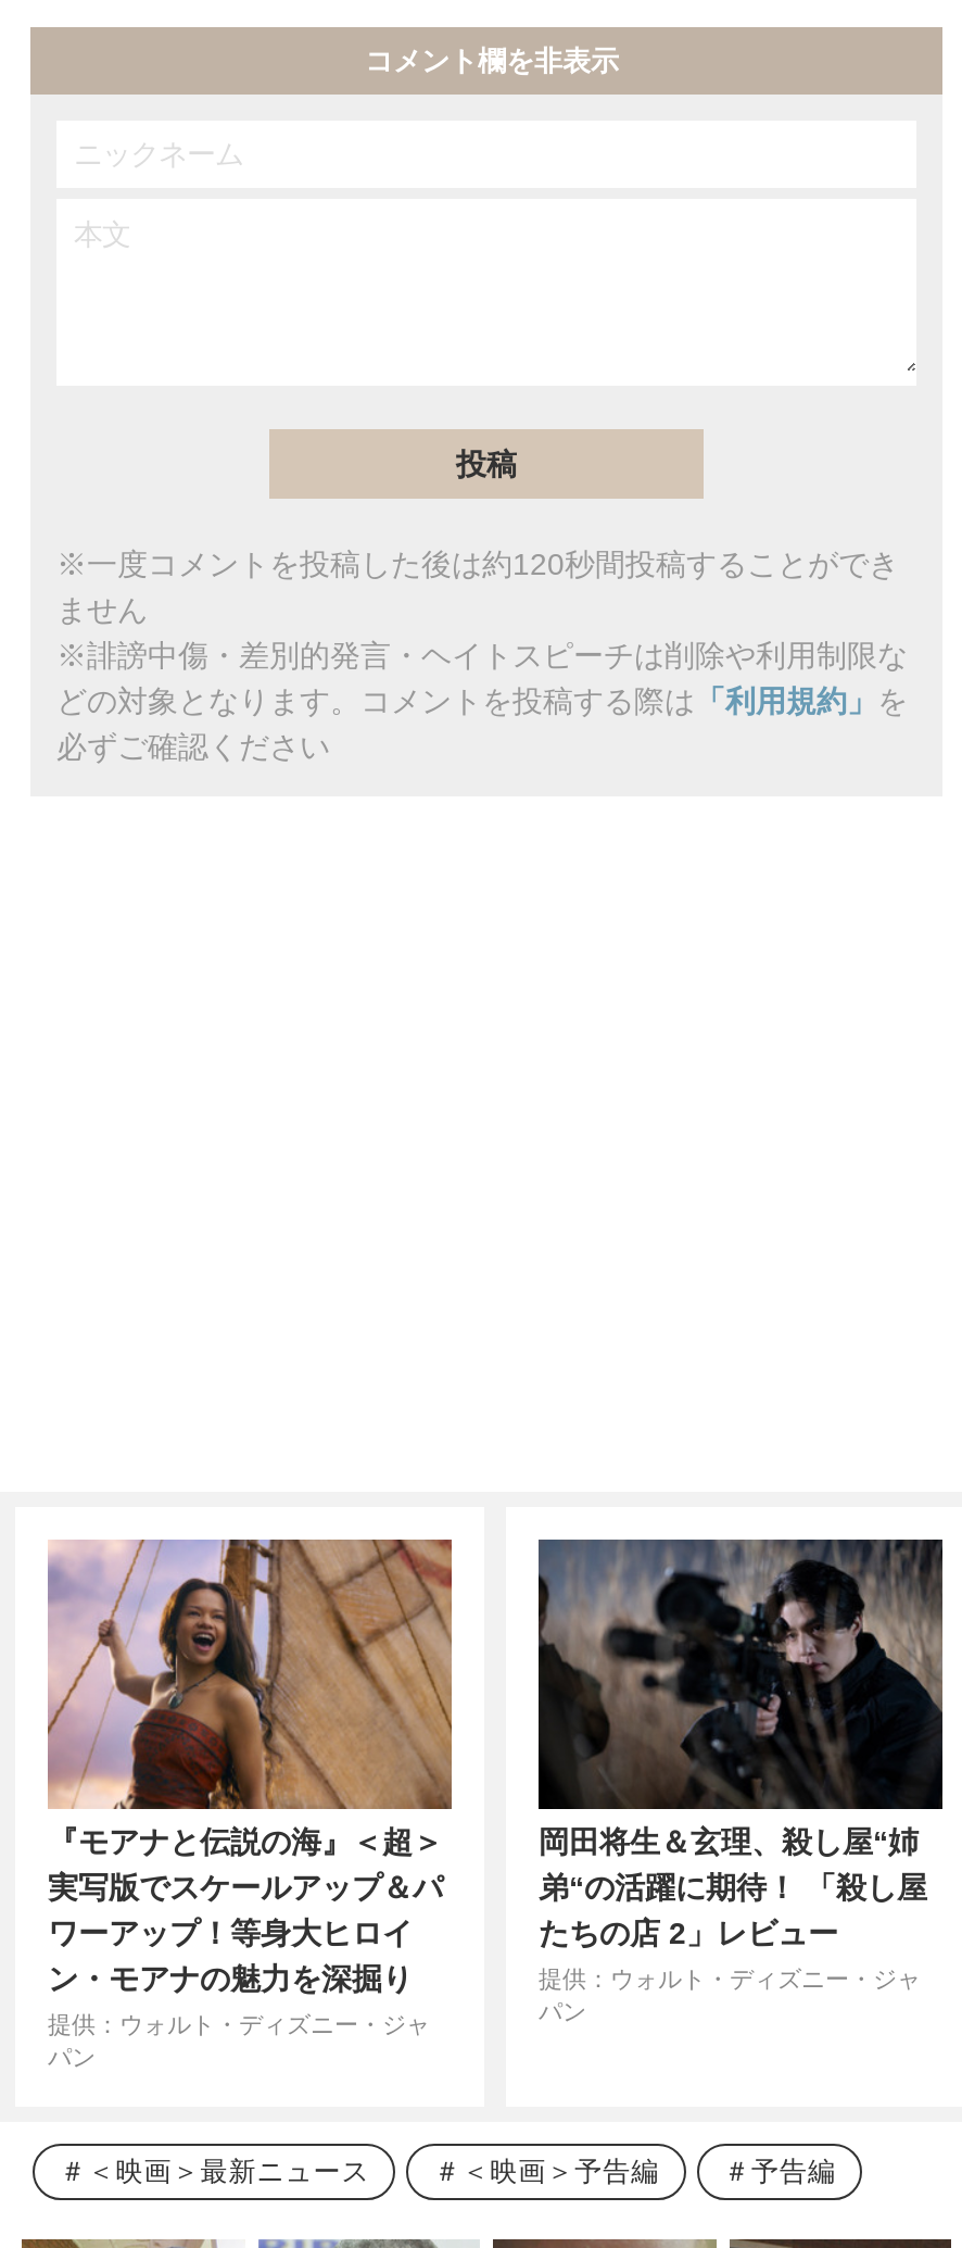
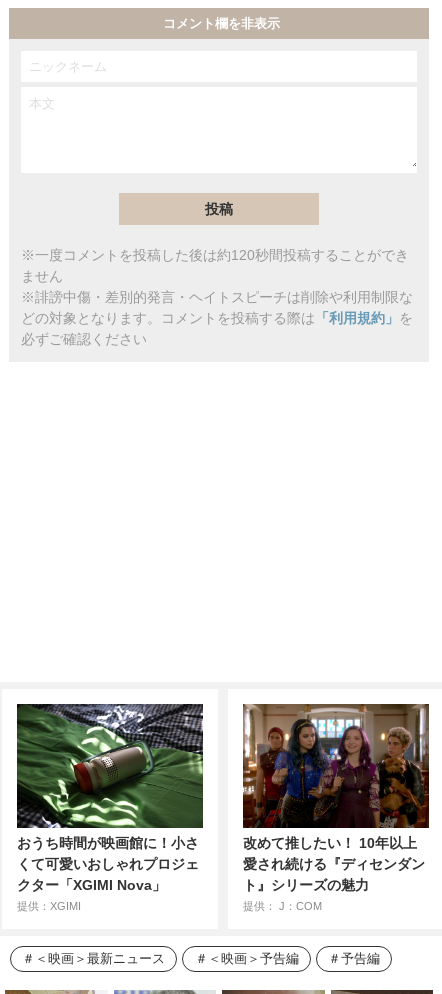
- [image]
+ [image]

- [image]
+ [image]

- 『モアナと伝説の海』＜超＞
- 実写版でスケールアップ＆パ
- ワーアップ！等身大ヒロイ
- ン・モアナの魅力を深掘り
- 提供：ウォルト・ディズニー・ジャ
- パン
+ おうち時間が映画館に！小さ
+ くて可愛いおしゃれプロジェ
+ クター「XGIMI Nova」
+ 提供：XGIMI

- 岡田将生＆玄理、殺し屋“姉
- 弟“の活躍に期待！ 「殺し屋
- たちの店 2」レビュー
- 提供：ウォルト・ディズニー・ジャ
- パン
+ 改めて推したい！ 10年以上
+ 愛され続ける『ディセンダン
+ ト』シリーズの魅力
+ 提供： J：COM
